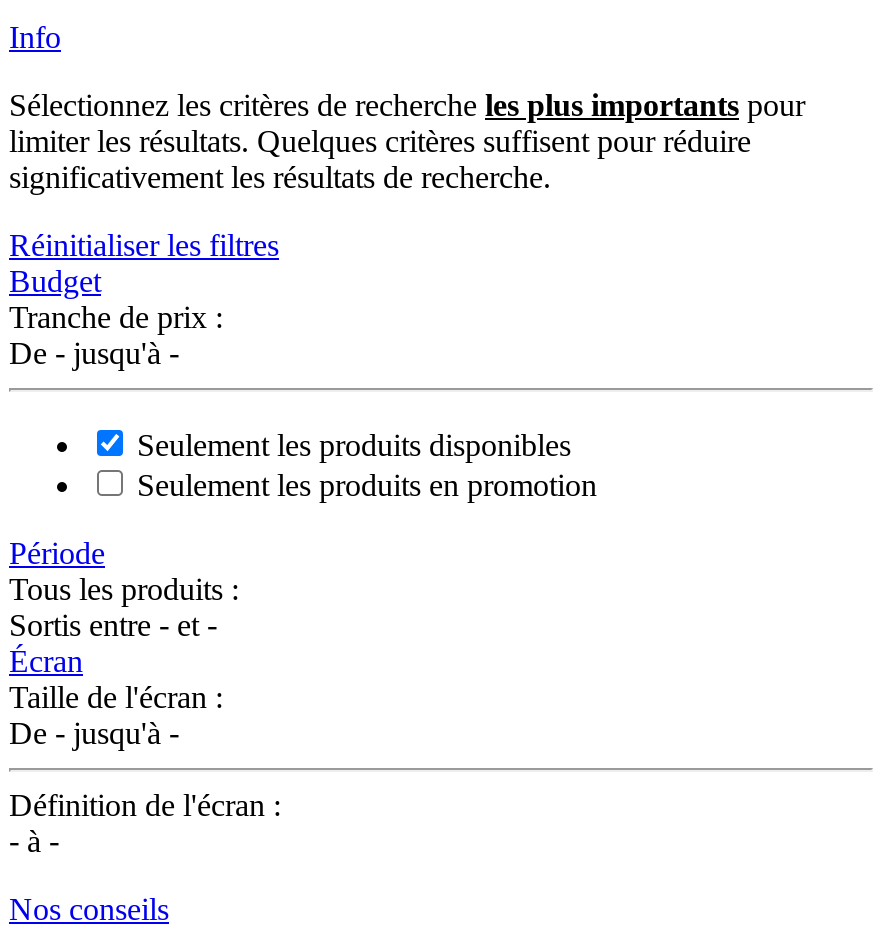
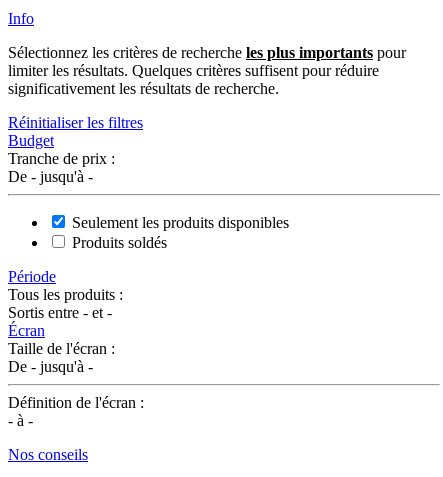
- Seulement les produits en promotion
+ Produits soldés
